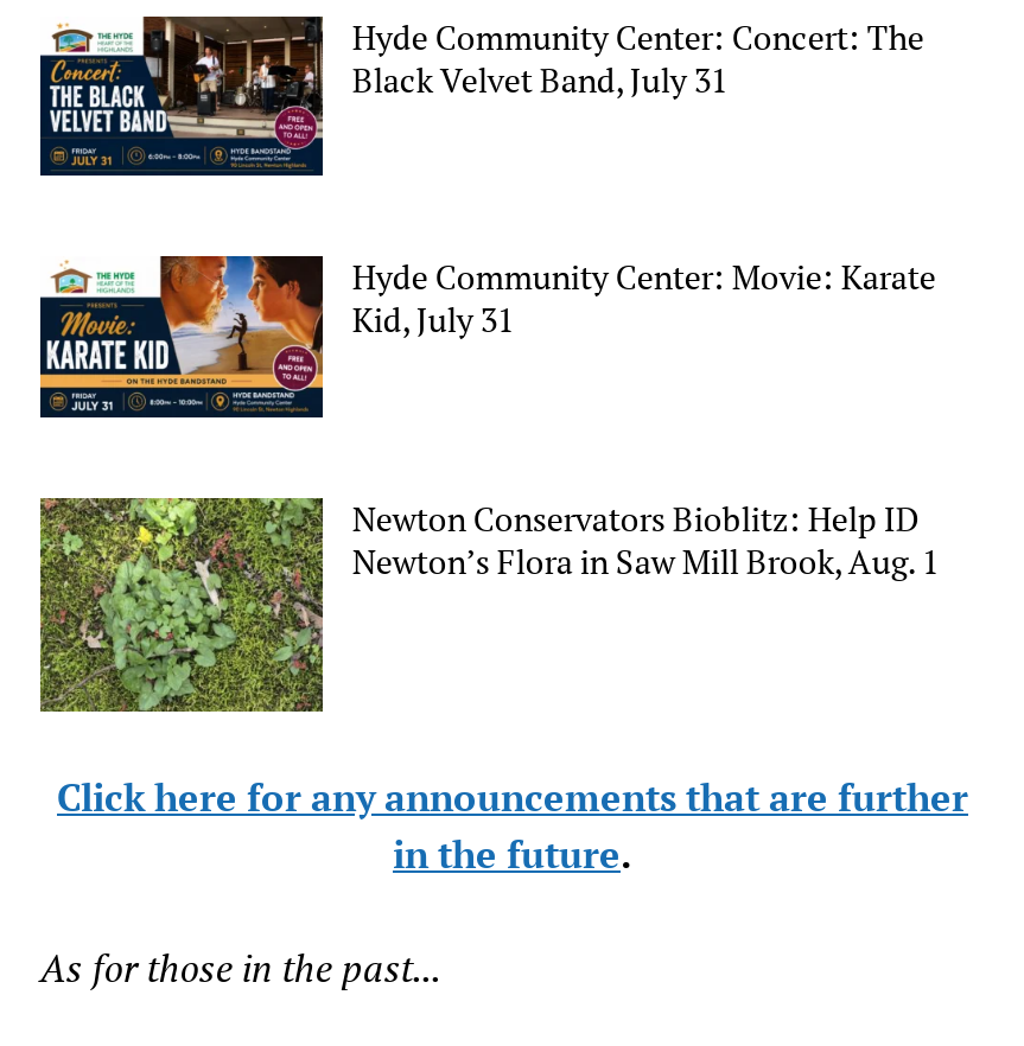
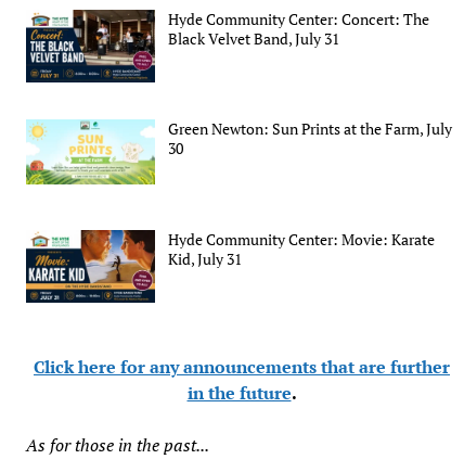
+ [image]
+ Green Newton: Sun Prints at the Farm, July
+ 30

moved down: [image] | Hyde Community Center: Movie: Karate | Kid, July 31

- [image]
- Newton Conservators Bioblitz: Help ID
- Newton’s Flora in Saw Mill Brook, Aug. 1
